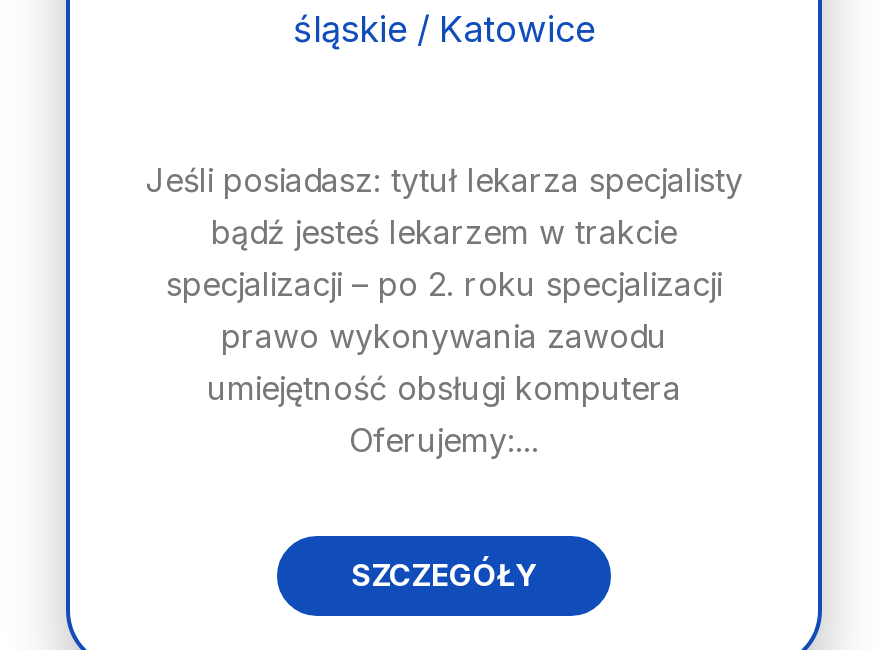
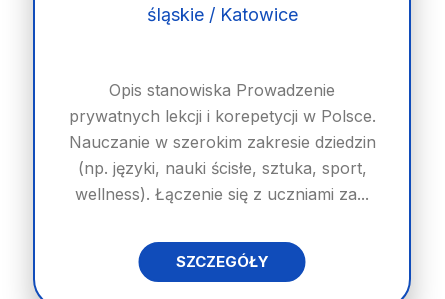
- Jeśli posiadasz: tytuł lekarza specjalisty
- bądź jesteś lekarzem w trakcie
- specjalizacji – po 2. roku specjalizacji
- prawo wykonywania zawodu
- umiejętność obsługi komputera
- Oferujemy:...
+ Opis stanowiska Prowadzenie
+ prywatnych lekcji i korepetycji w Polsce.
+ Nauczanie w szerokim zakresie dziedzin
+ (np. języki, nauki ścisłe, sztuka, sport,
+ wellness). Łączenie się z uczniami za...
